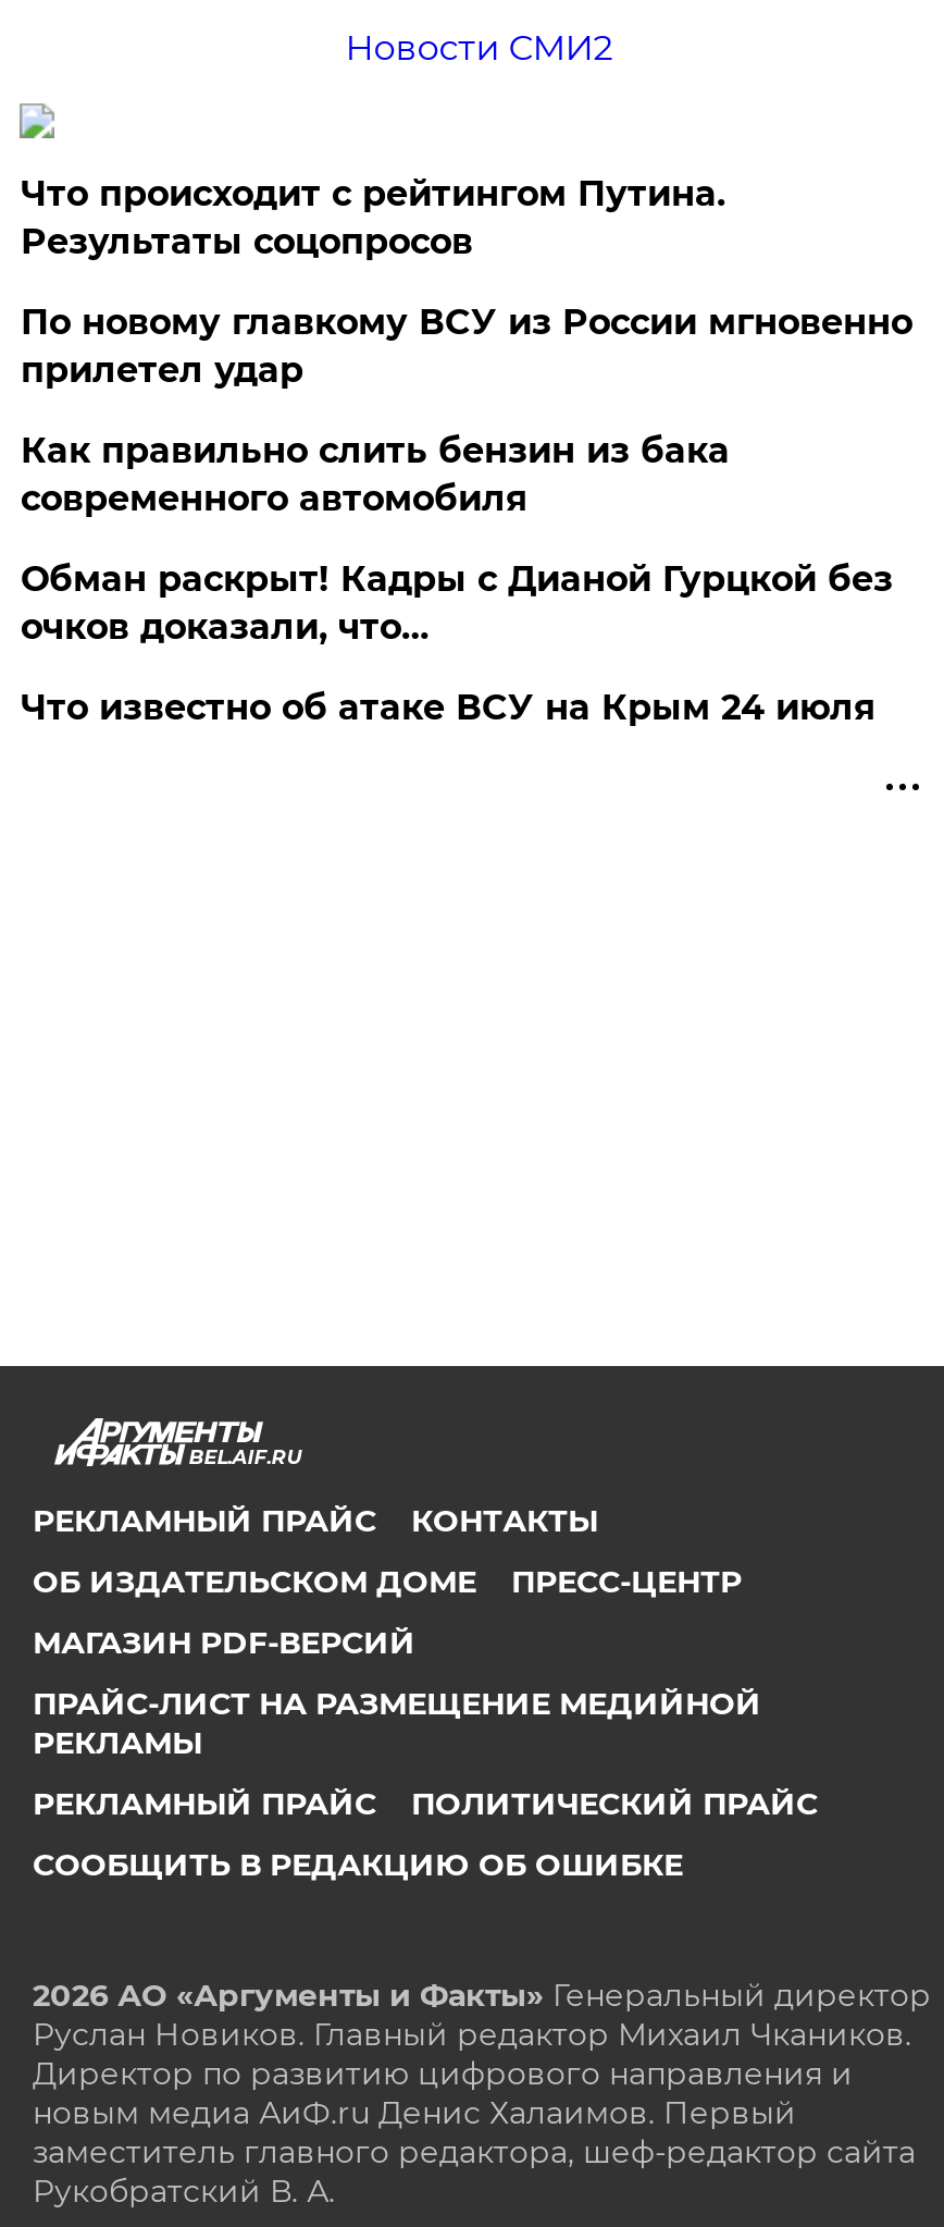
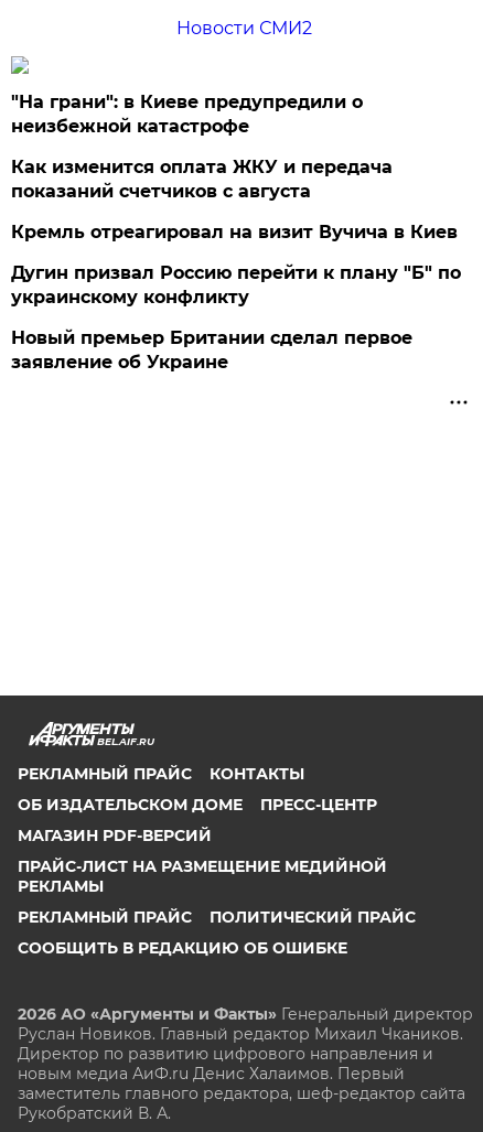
- Что происходит с рейтингом Путина.
- Результаты соцопросов
+ "На грани": в Киеве предупредили о
+ неизбежной катастрофе

- По новому главкому ВСУ из России мгновенно
- прилетел удар
+ Как изменится оплата ЖКУ и передача
+ показаний счетчиков с августа

- Как правильно слить бензин из бака
- современного автомобиля
+ Кремль отреагировал на визит Вучича в Киев

- Обман раскрыт! Кадры с Дианой Гурцкой без
- очков доказали, что…
+ Дугин призвал Россию перейти к плану "Б" по
+ украинскому конфликту

- Что известно об атаке ВСУ на Крым 24 июля
+ Новый премьер Британии сделал первое
+ заявление об Украине
